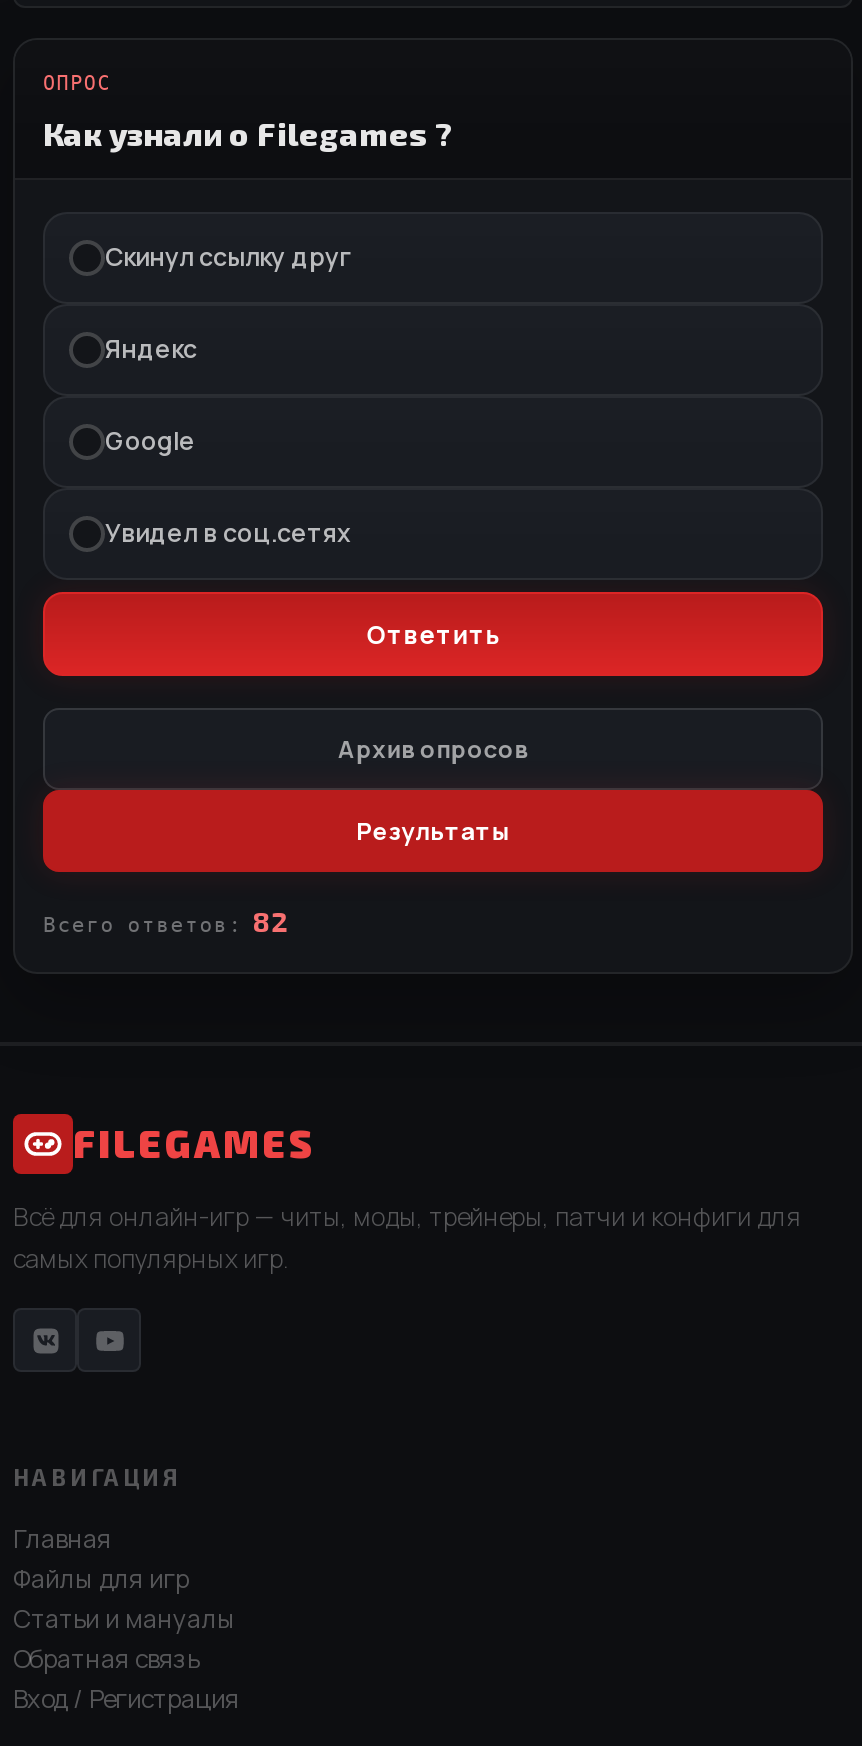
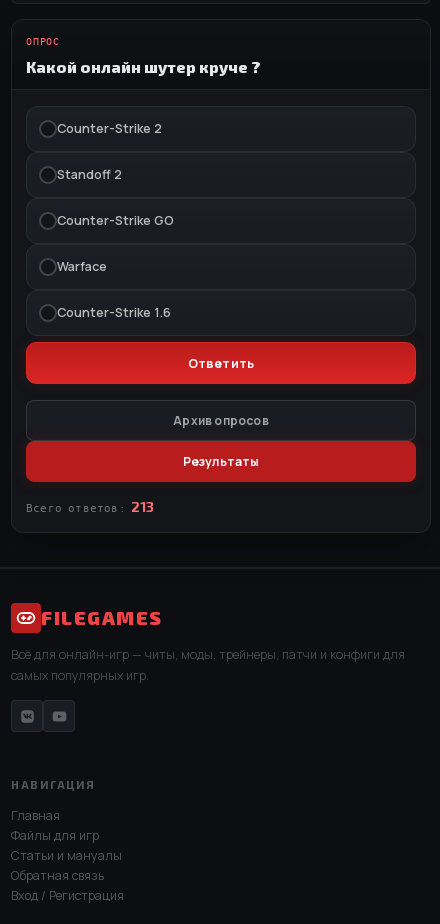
- Как узнали о Filegames ?
- Скинул ссылку друг
- Яндекс
- Google
- Увидел в соц.сетях
+ Какой онлайн шутер круче ?
+ Counter-Strike 2
+ Standoff 2
+ Counter-Strike GO
+ Warface
+ Counter-Strike 1.6

- Всего ответов: 82
+ Всего ответов: 213
